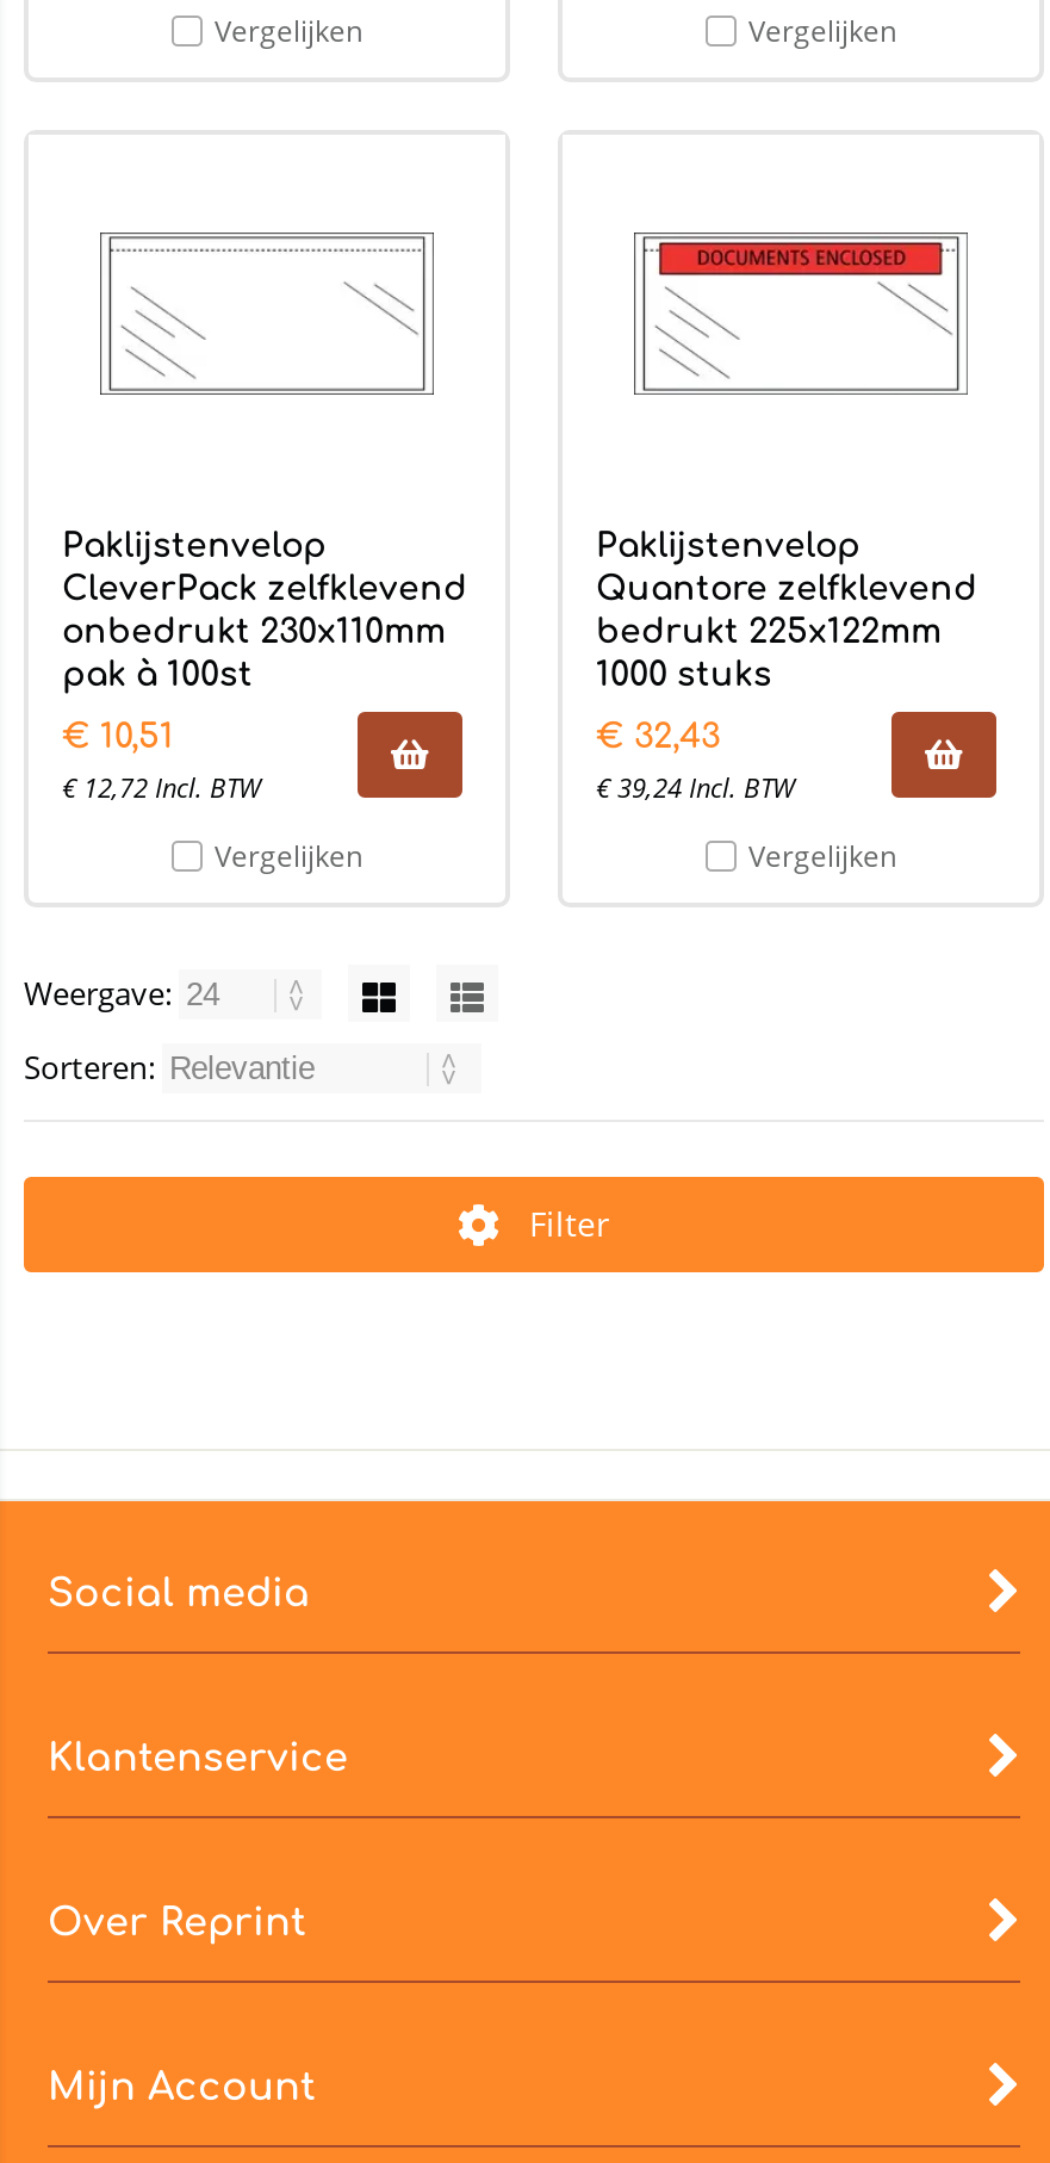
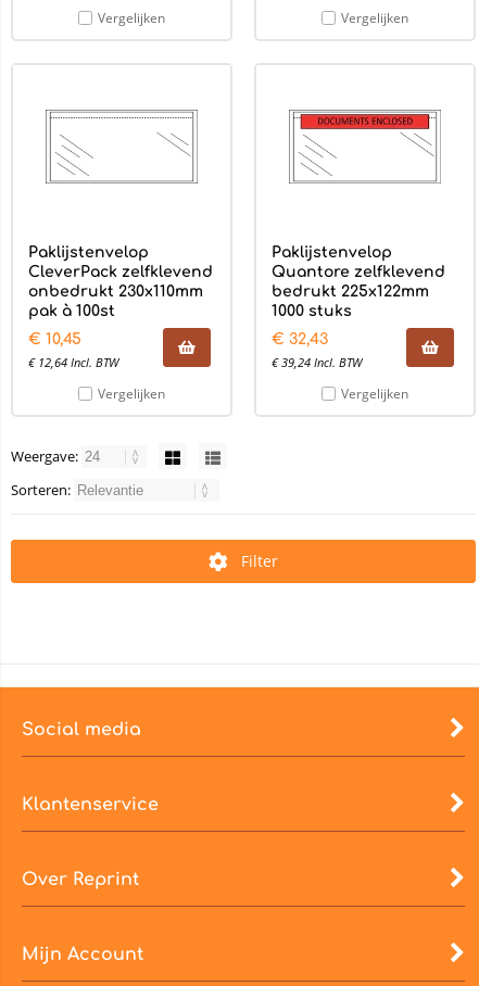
- €10,51
+ €10,45

- €12,72 Incl. BTW
+ €12,64 Incl. BTW
